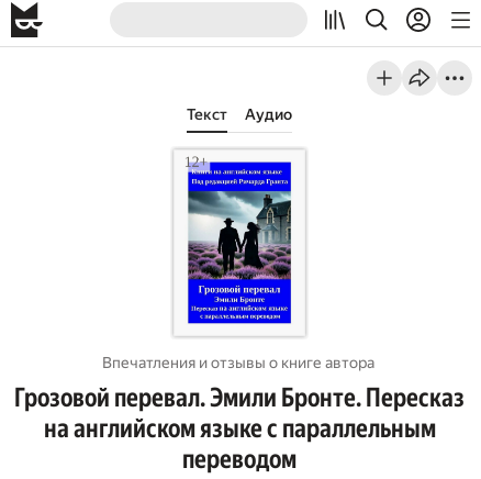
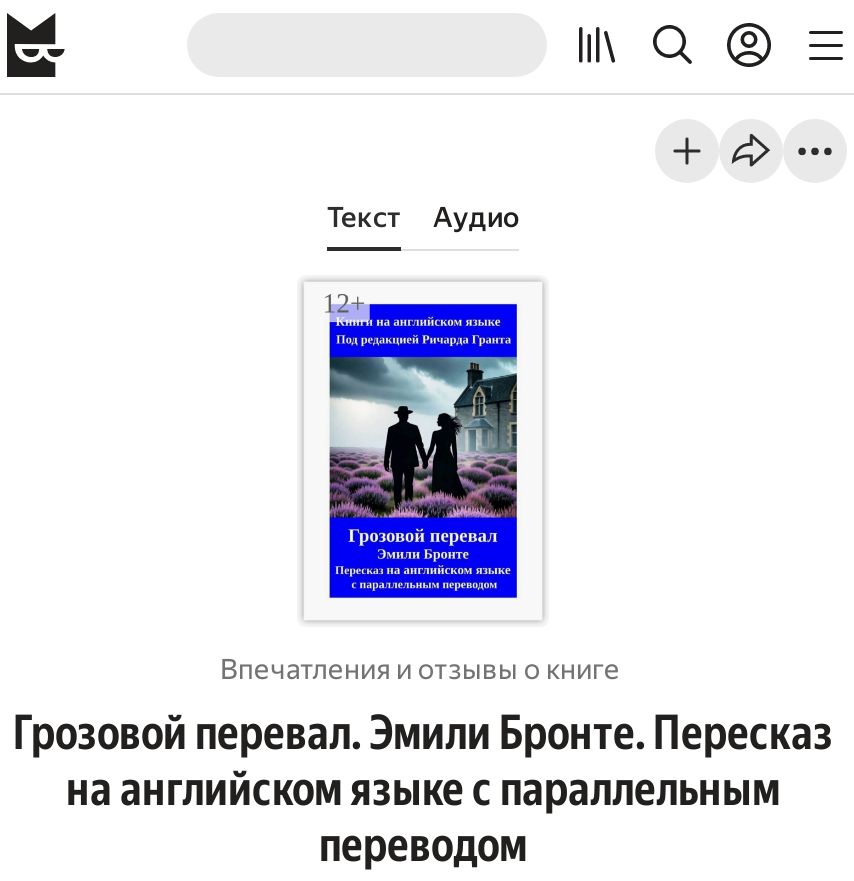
- Впечатления и отзывы о книге автора
+ Впечатления и отзывы о книге
